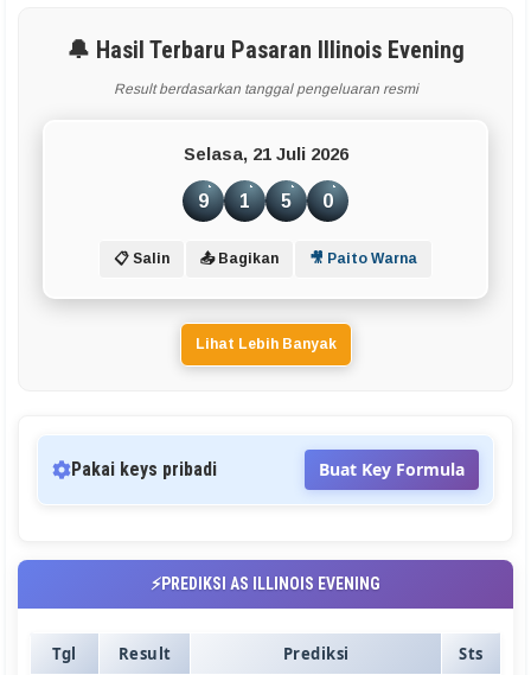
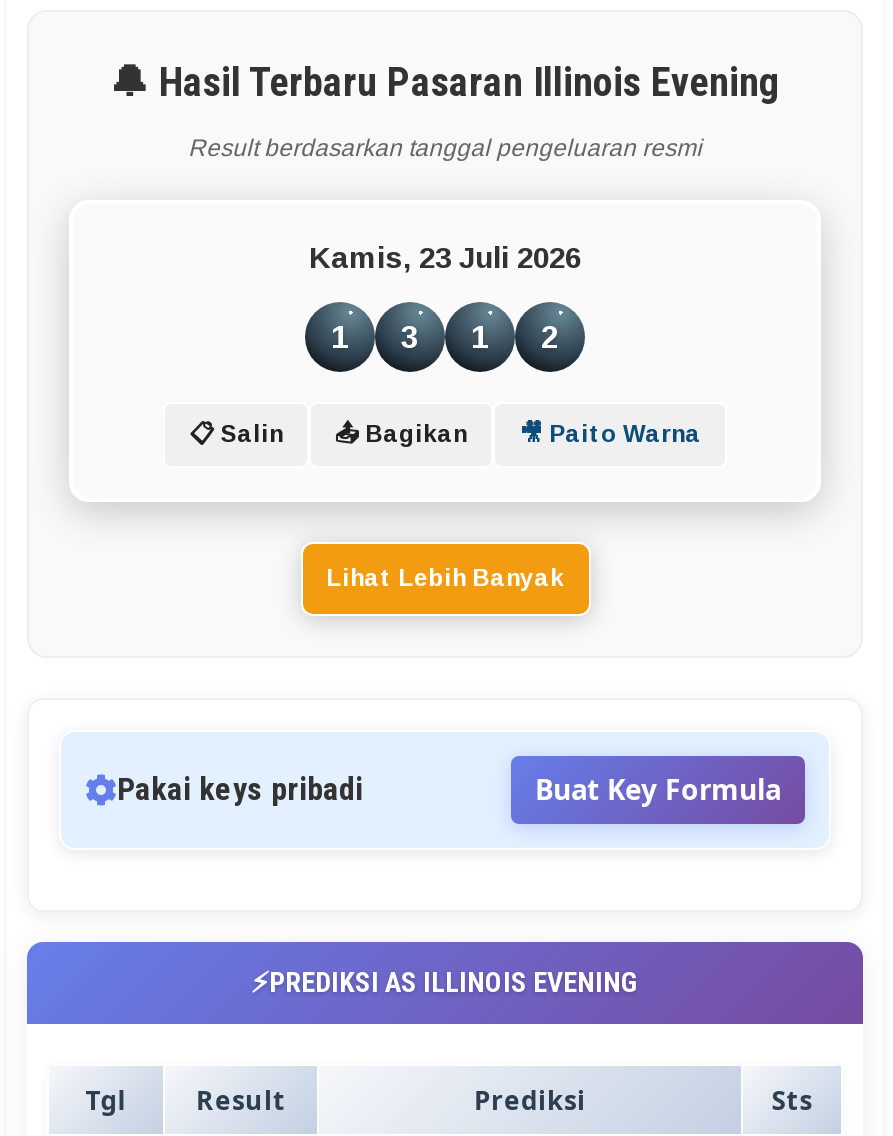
- Selasa, 21 Juli 2026
- 9
+ Kamis, 23 Juli 2026

- 5
- 0
+ 3
+ 1
+ 2
